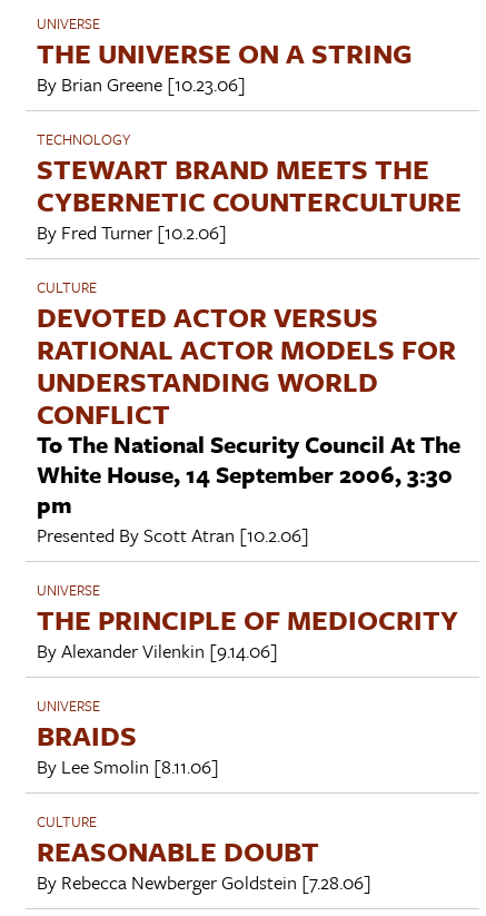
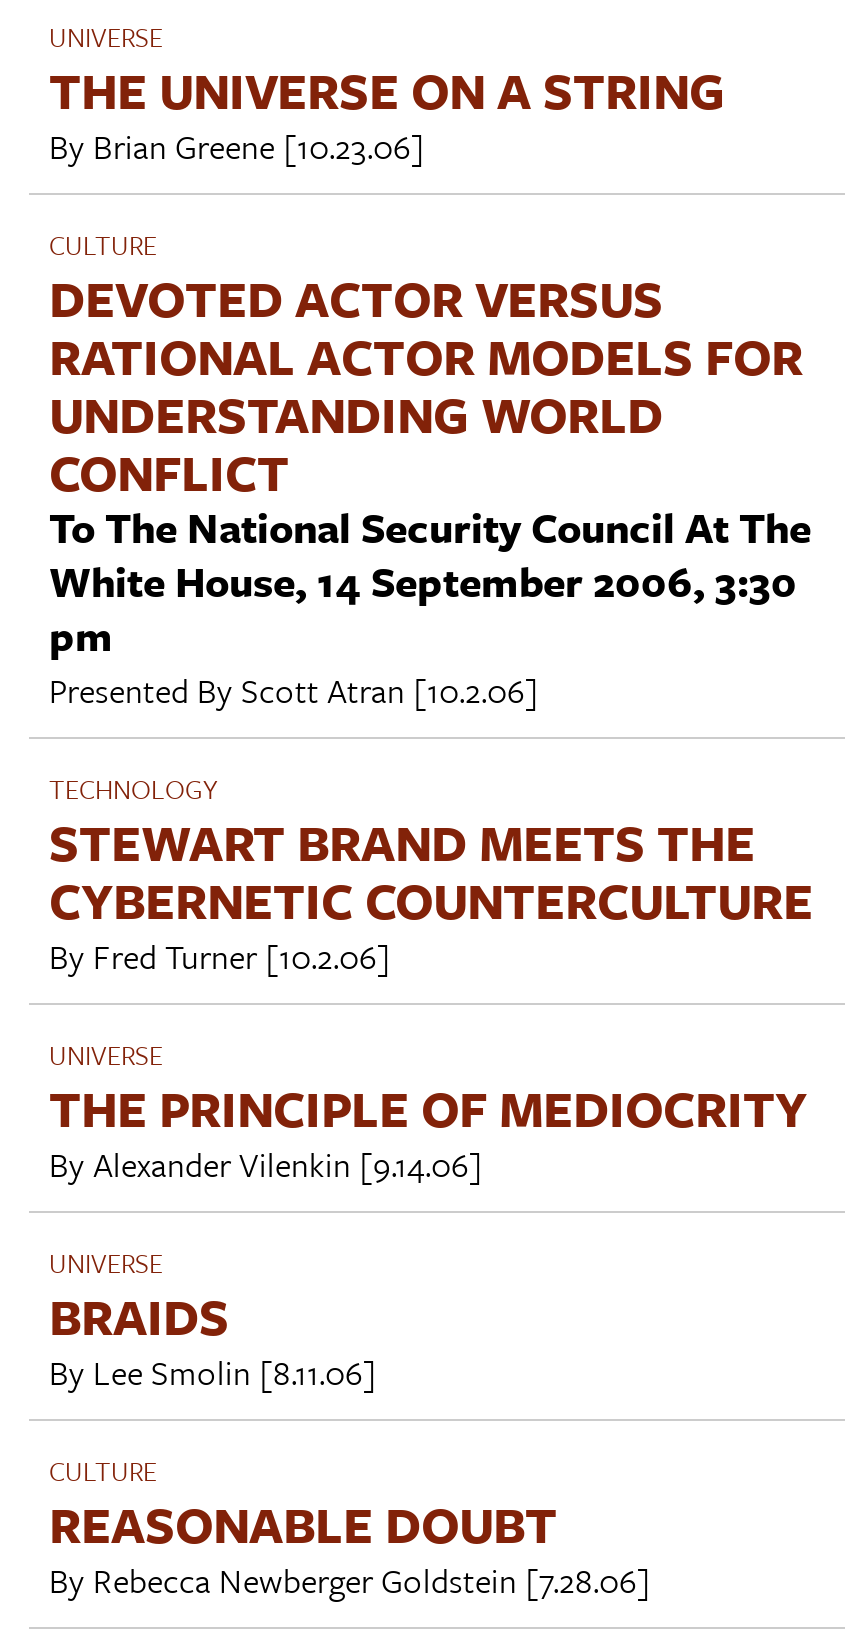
moved down: TECHNOLOGY | STEWART BRAND MEETS THE | CYBERNETIC COUNTERCULTURE | By Fred Turner [10.2.06]

moved up: CULTURE | DEVOTED ACTOR VERSUS | RATIONAL ACTOR MODELS FOR | ... | pm | Presented By Scott Atran [10.2.06]
